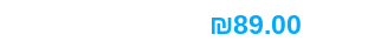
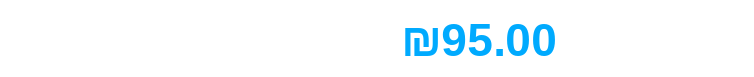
- 89.00
+ 95.00
